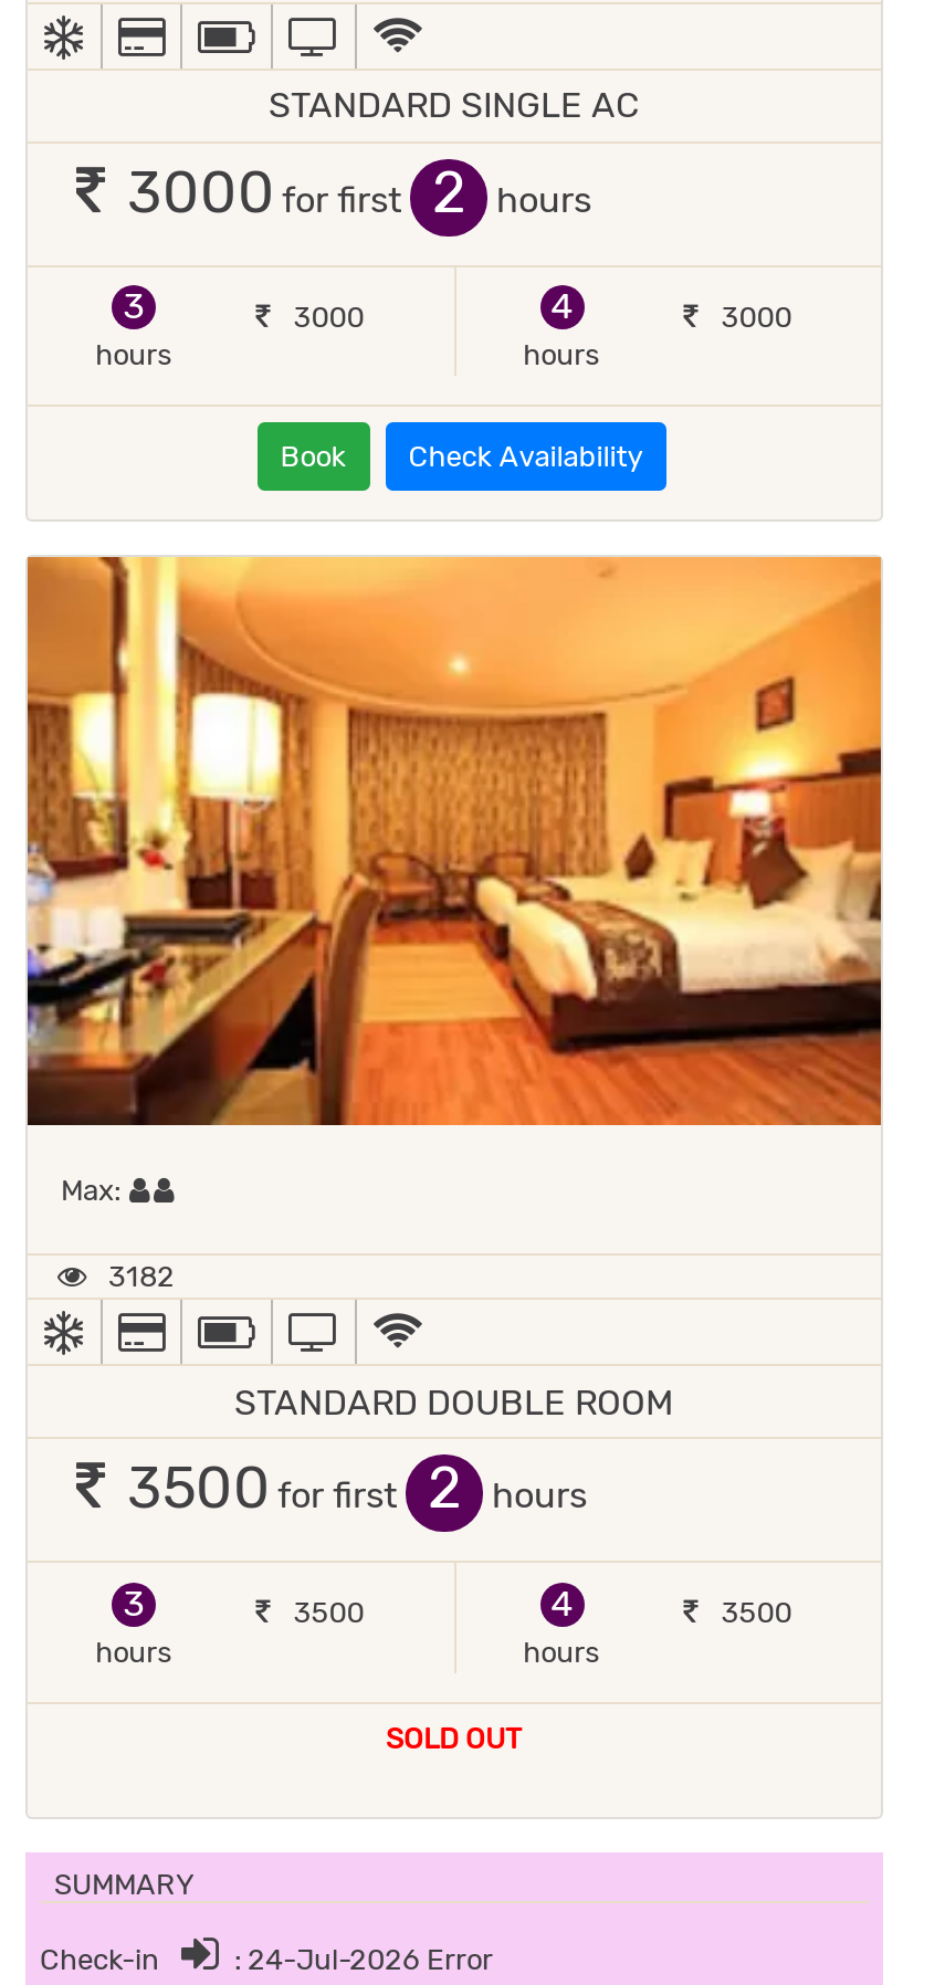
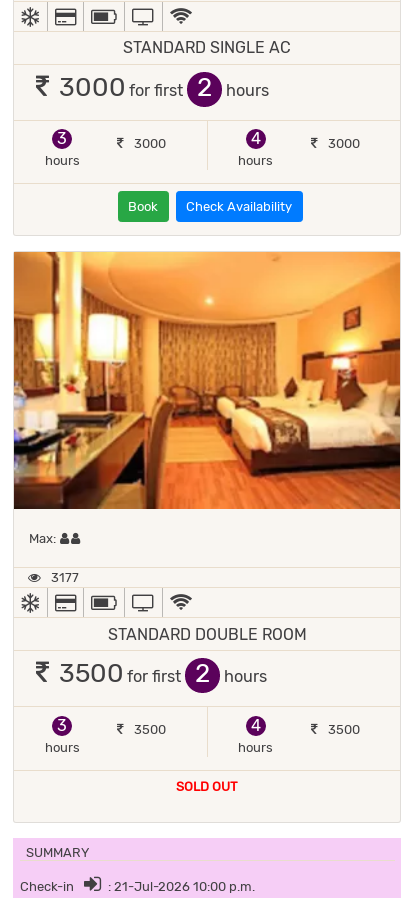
- 3182
+ 3177

- : 24-Jul-2026 Error
+ : 21-Jul-2026 10:00 p.m.
